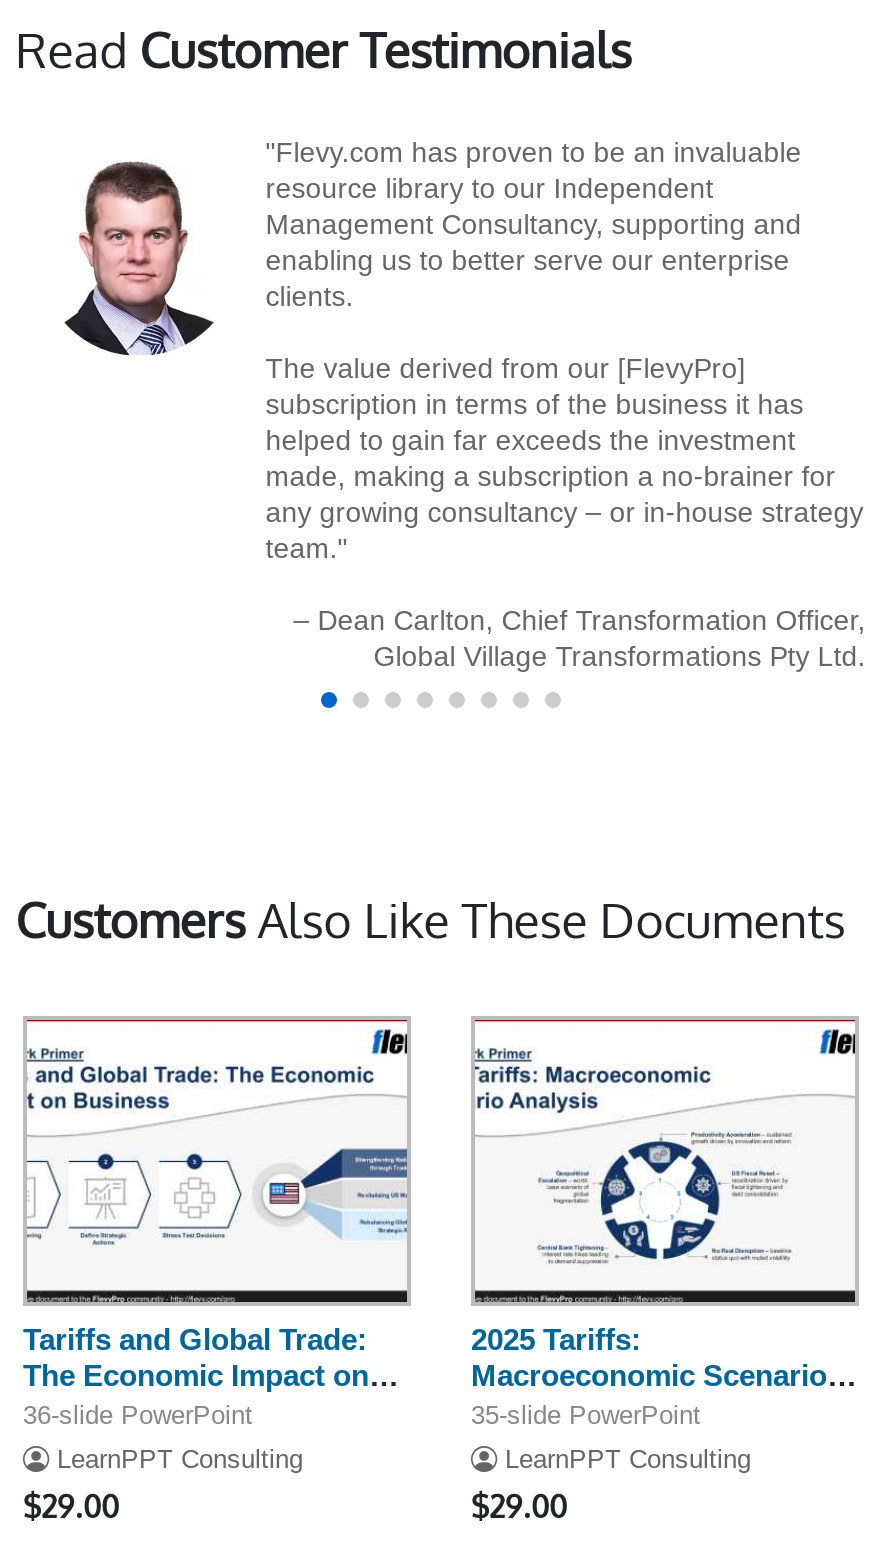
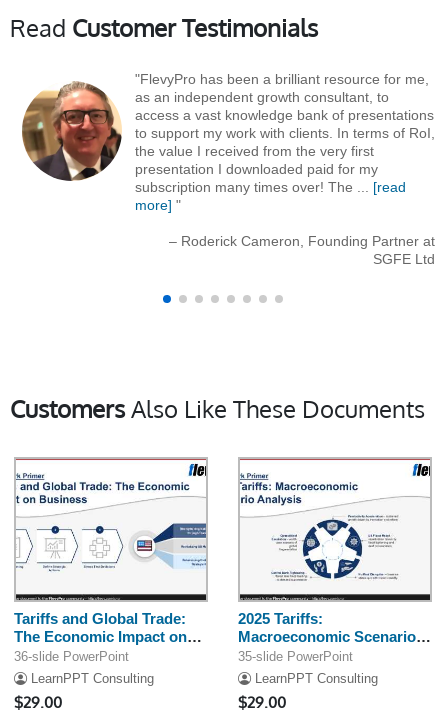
- [image]
- "Flevy.com has proven to be an invaluable
- resource library to our Independent
- Management Consultancy, supporting and
- enabling us to better serve our enterprise
- clients.
- The value derived from our [FlevyPro]
- subscription in terms of the business it has
- helped to gain far exceeds the investment
- made, making a subscription a no-brainer for
- any growing consultancy – or in-house strategy
- team."
- – Dean Carlton, Chief Transformation Officer,
- Global Village Transformations Pty Ltd.
+ [image]
+ "FlevyPro has been a brilliant resource for me,
+ as an independent growth consultant, to
+ access a vast knowledge bank of presentations
+ to support my work with clients. In terms of RoI,
+ the value I received from the very first
+ presentation I downloaded paid for my
+ subscription many times over! The... [read
+ more] "
+ – Roderick Cameron, Founding Partner at
+ SGFE Ltd
